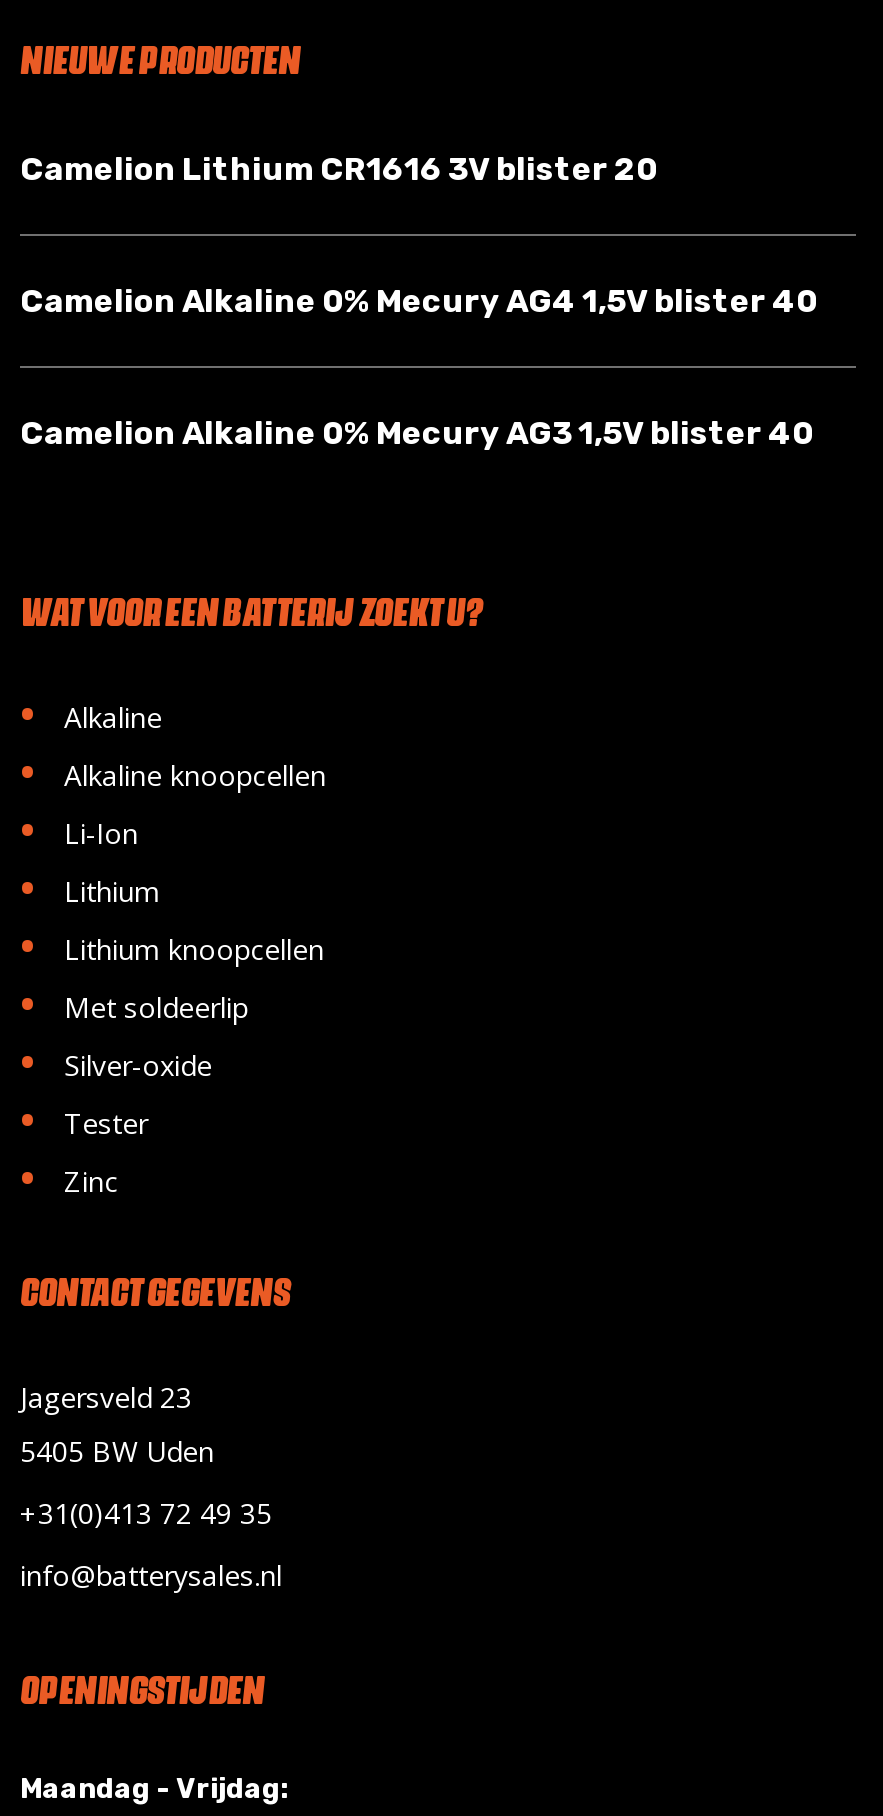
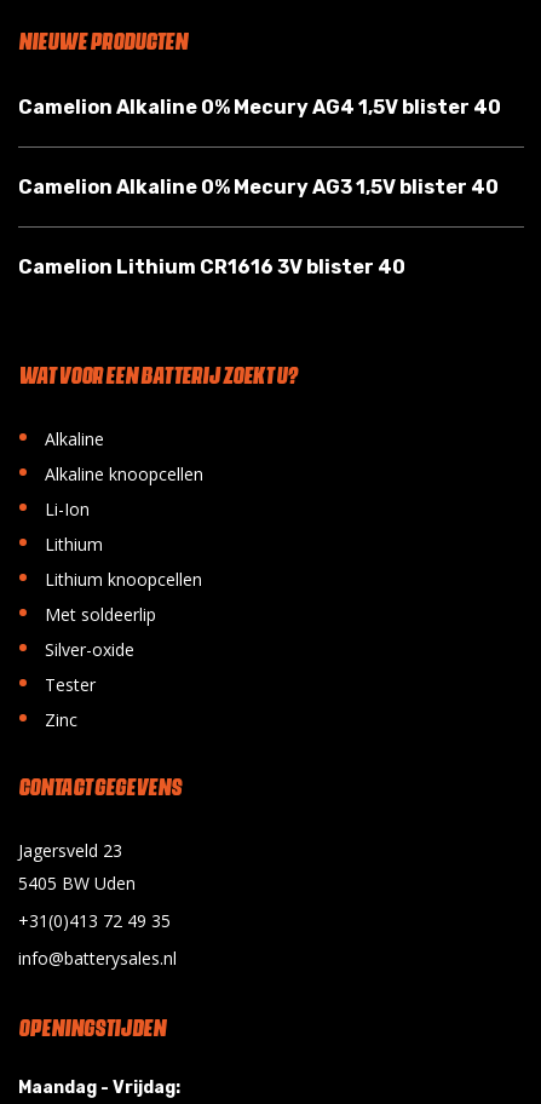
- Camelion Lithium CR1616 3V blister 20

moved up: Camelion Alkaline 0% Mecury AG4 1,5V blister 40 | Camelion Alkaline 0% Mecury AG3 1,5V blister 40

+ Camelion Lithium CR1616 3V blister 40
